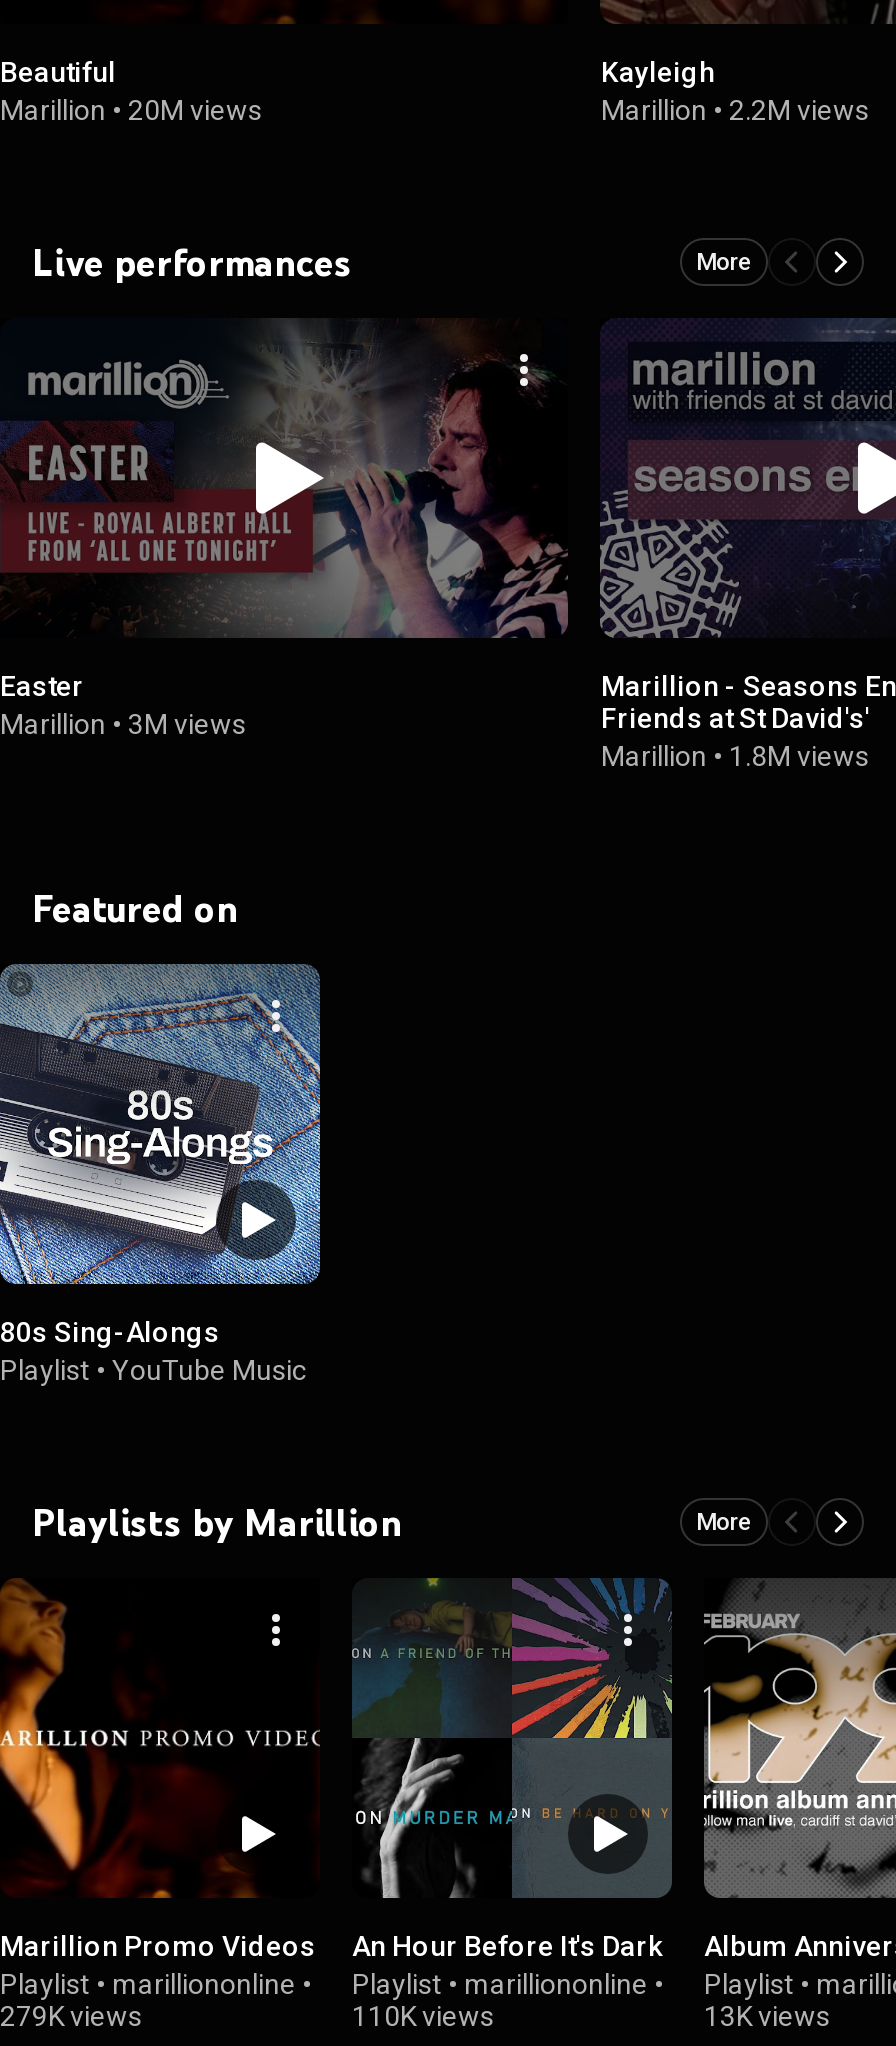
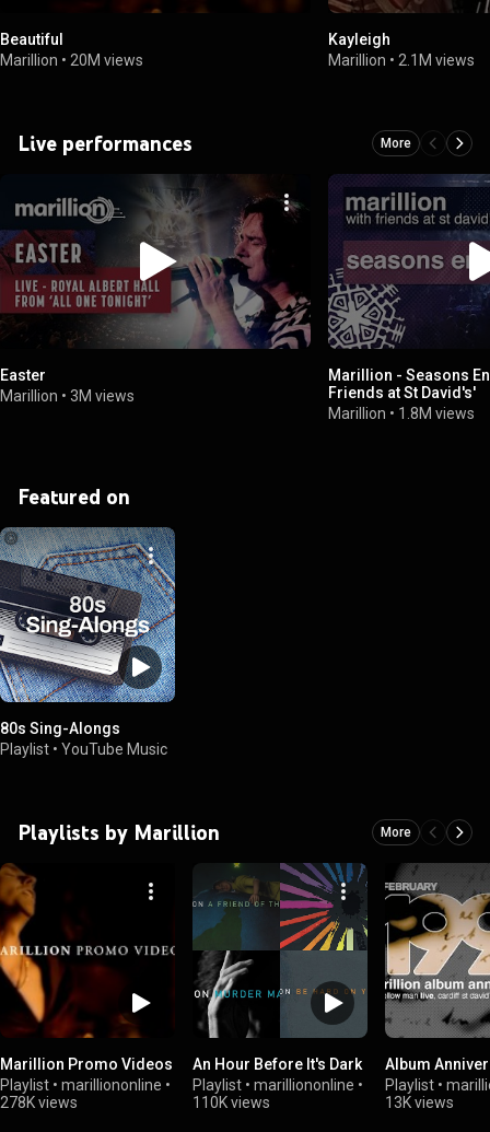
- Marillion • 2.2M views
+ Marillion • 2.1M views

- 279K views
+ 278K views
